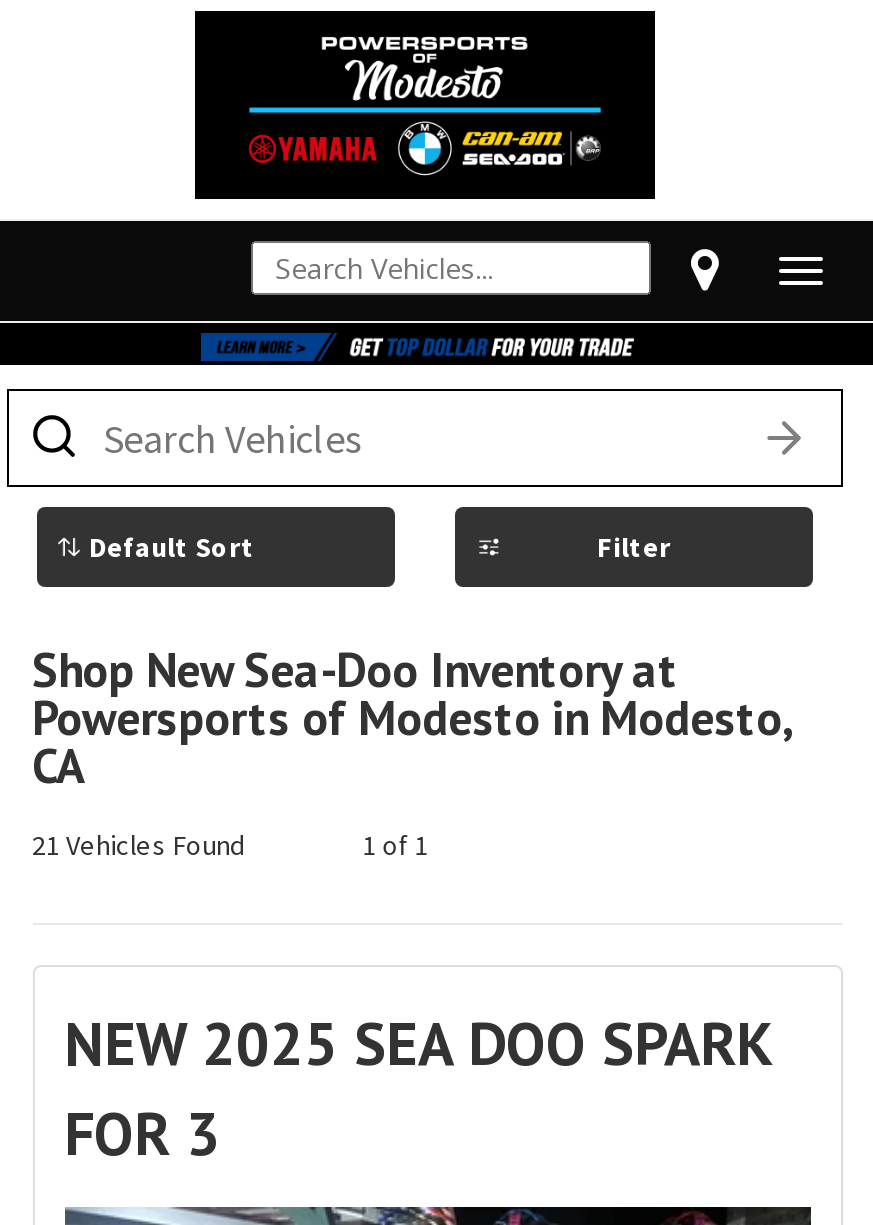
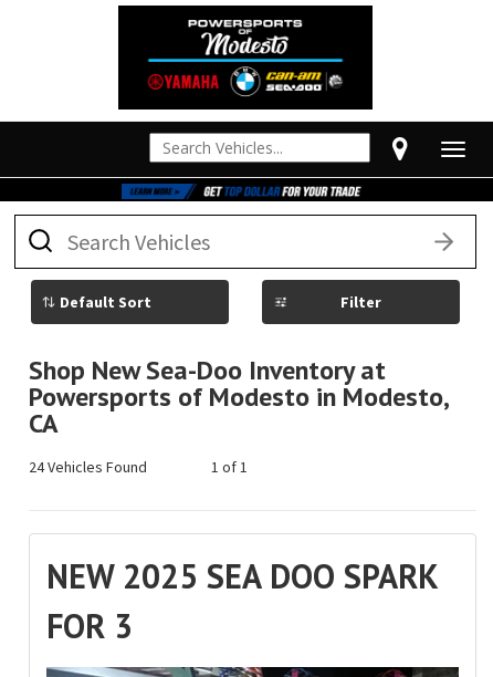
- 21 Vehicles Found
+ 24 Vehicles Found
